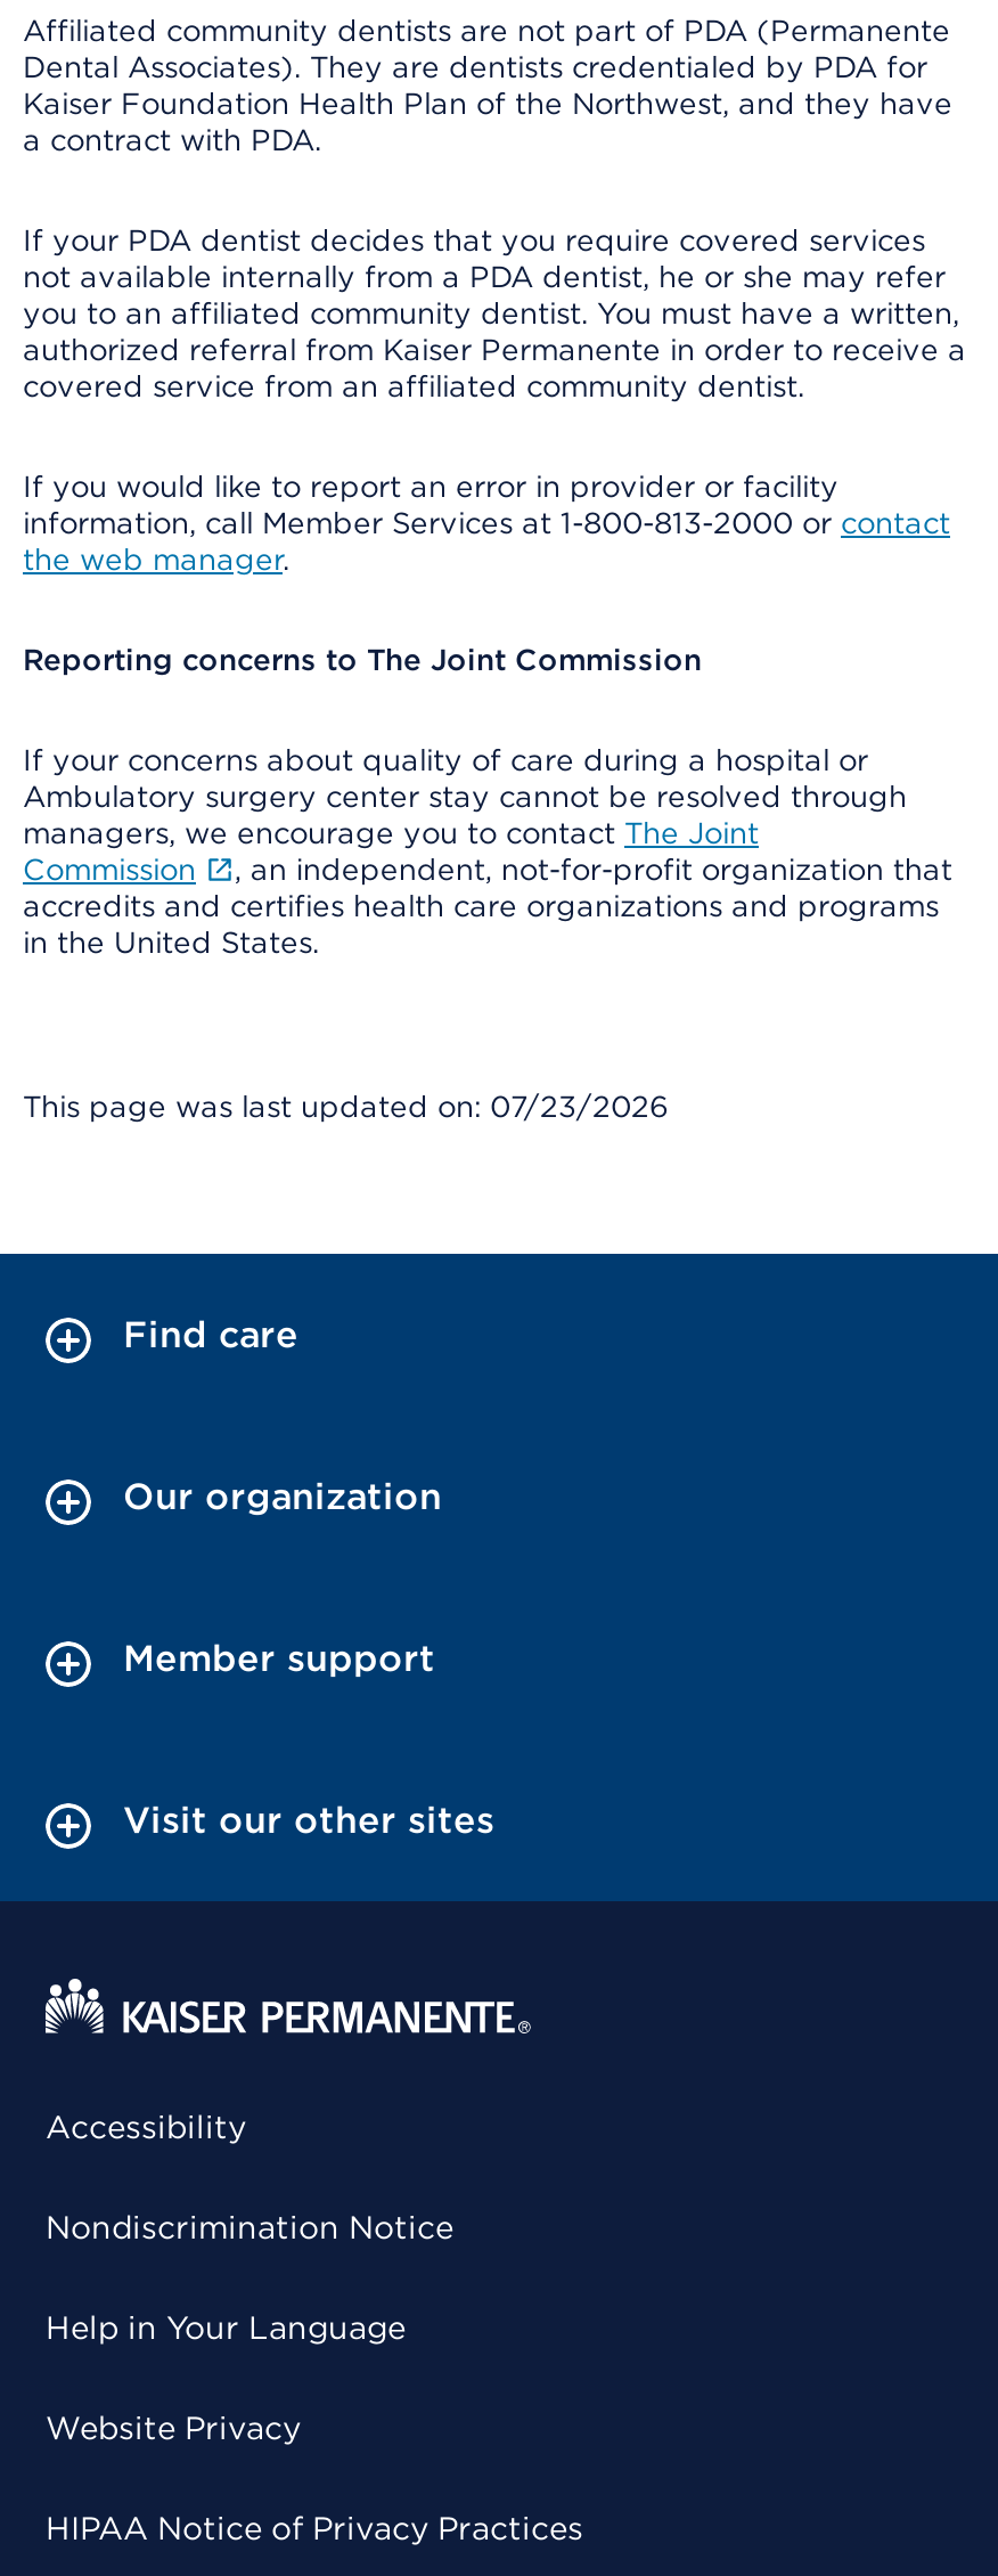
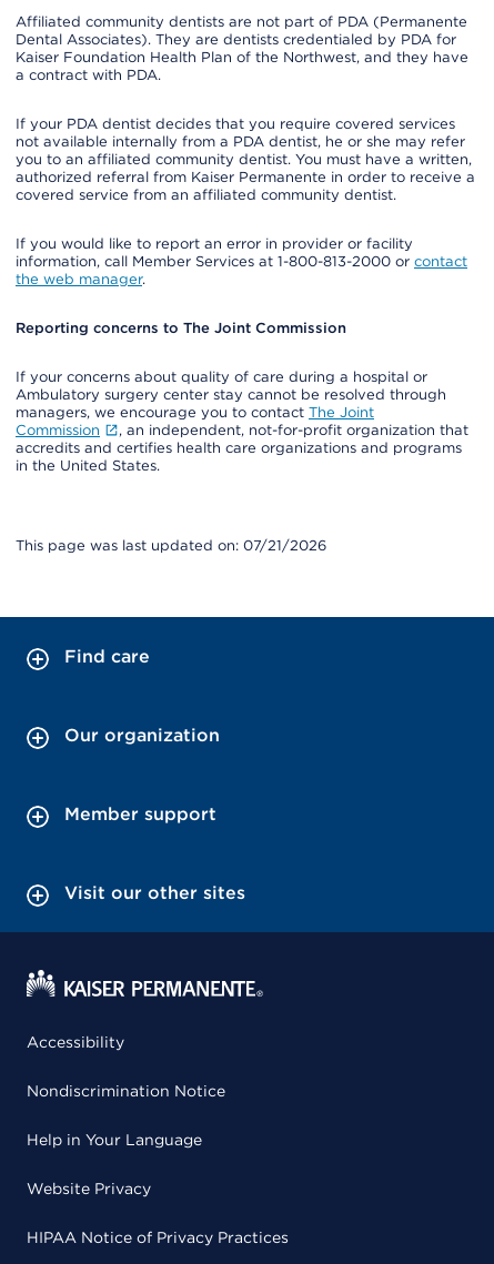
- This page was last updated on: 07/23/2026
+ This page was last updated on: 07/21/2026
